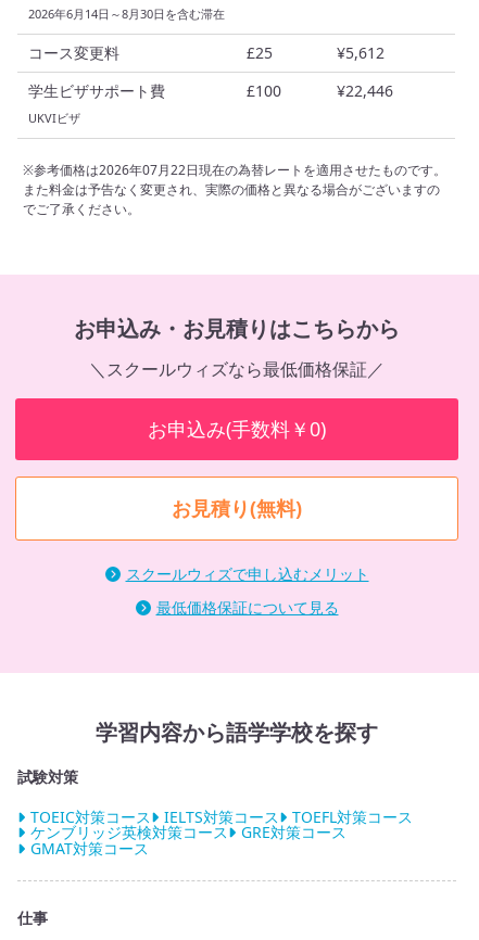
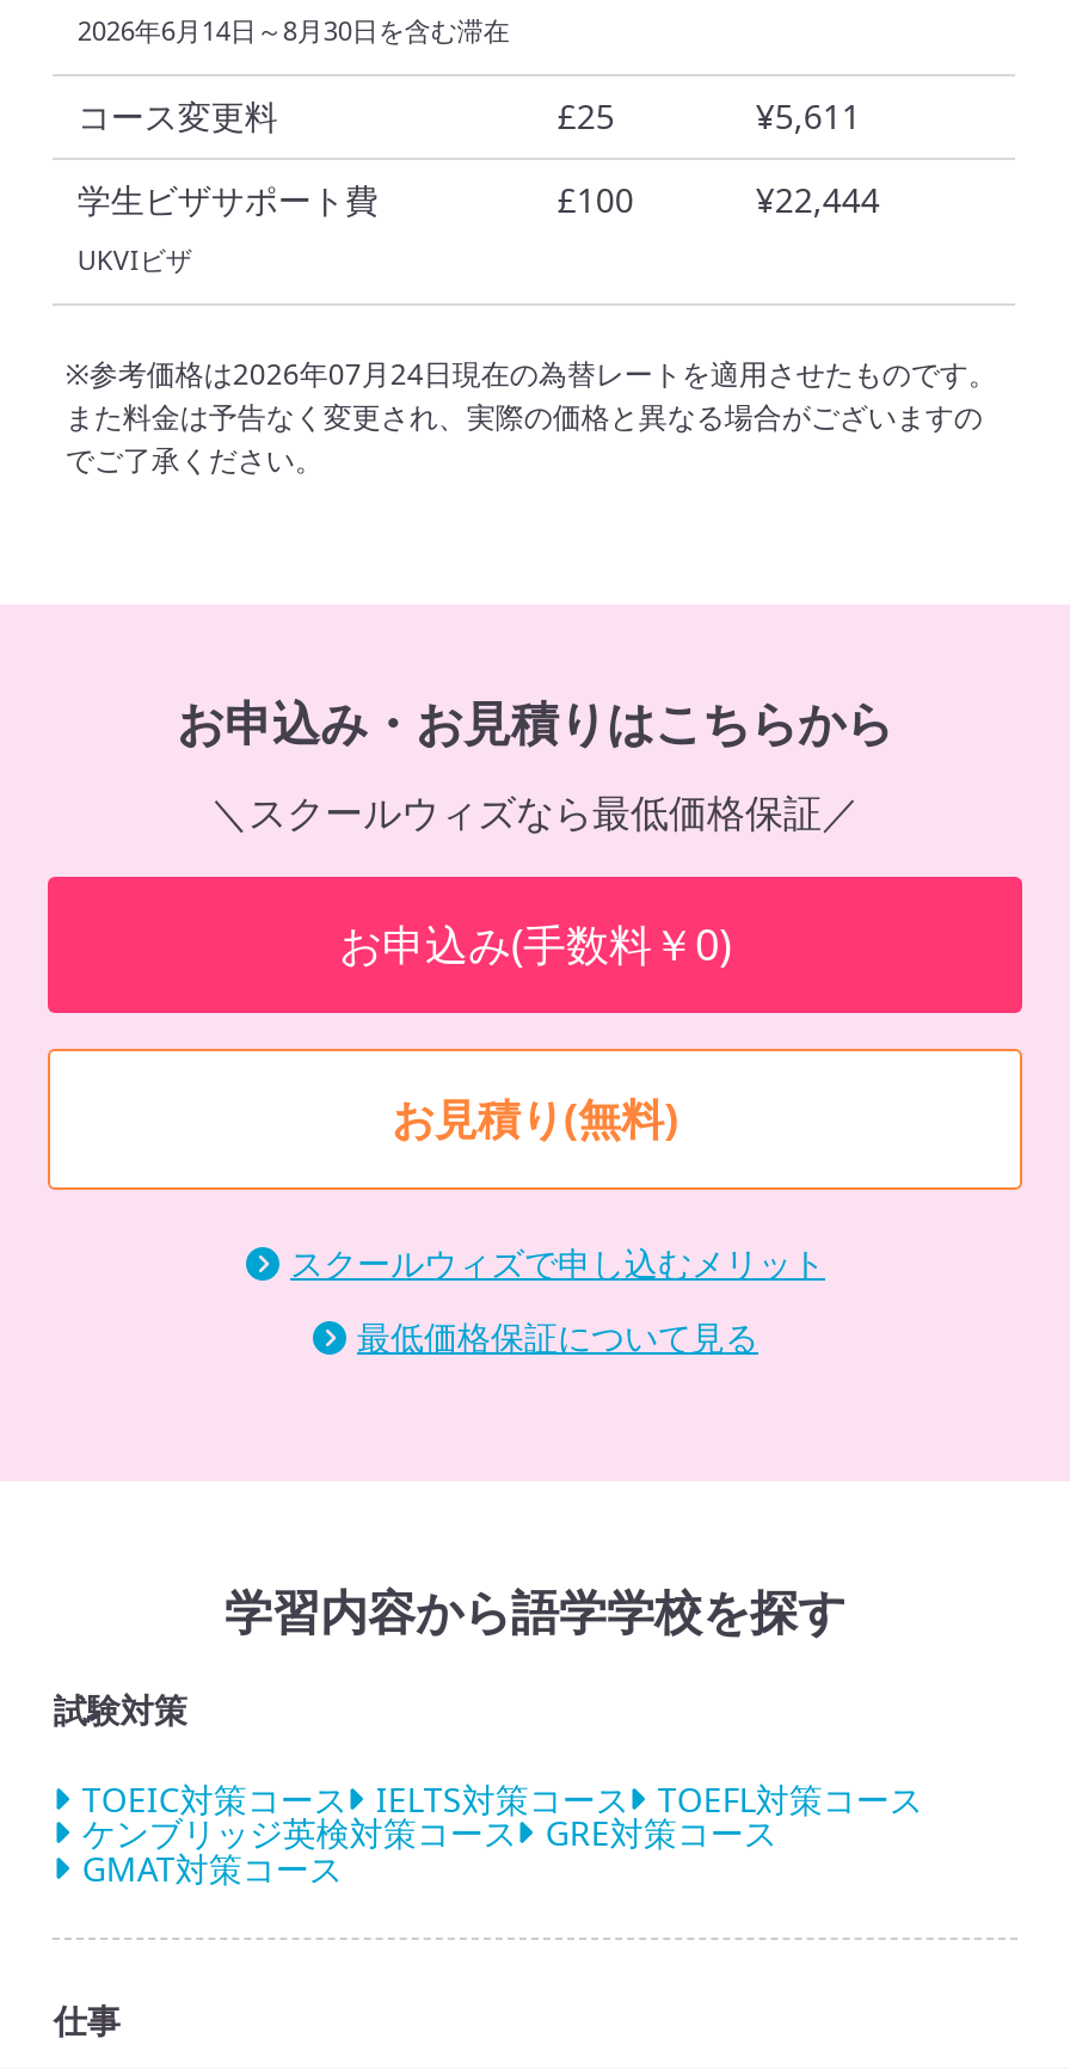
- ¥5,612
+ ¥5,611

- ¥22,446
+ ¥22,444

- ※参考価格は2026年07月22日現在の為替レートを適用させたものです。
+ ※参考価格は2026年07月24日現在の為替レートを適用させたものです。
